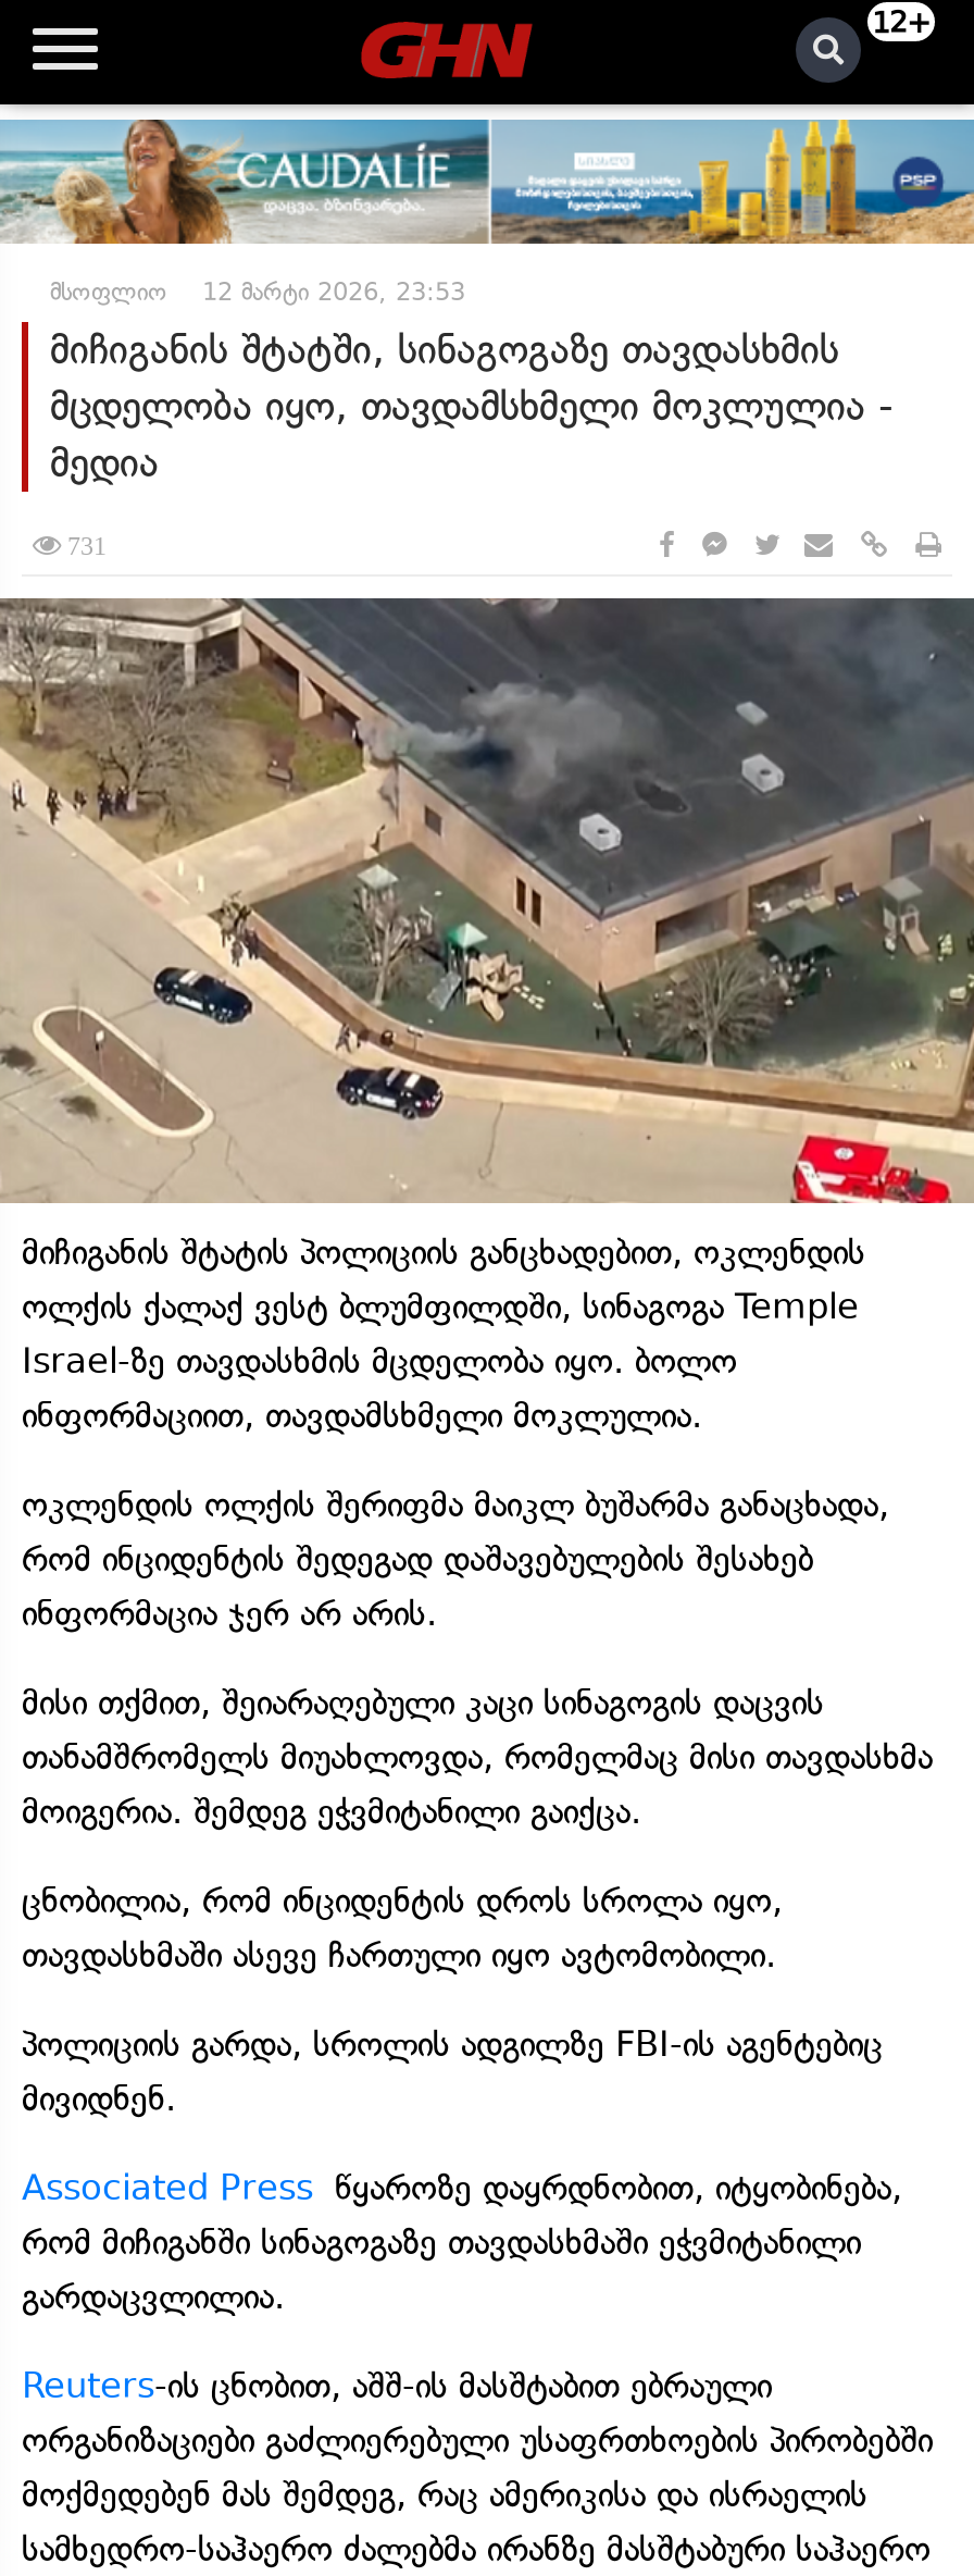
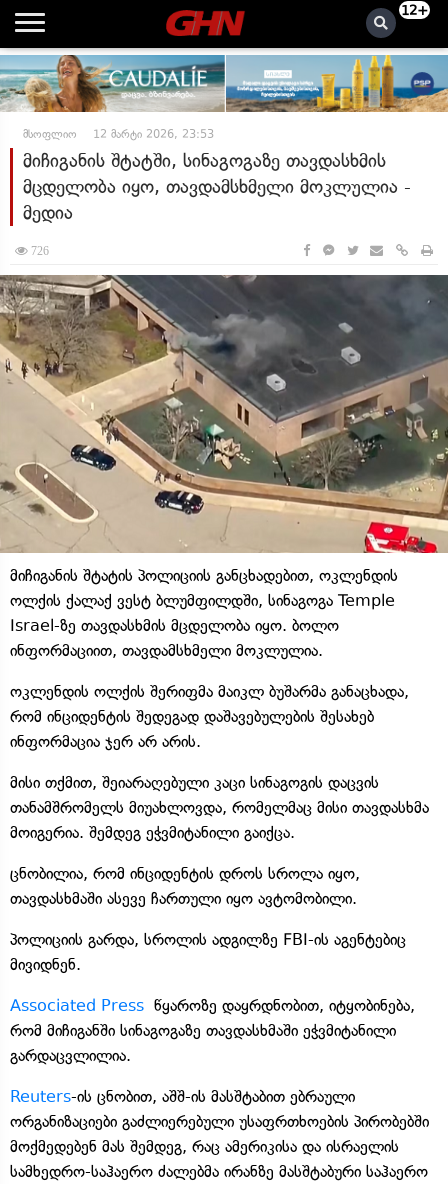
- 731
+ 726
